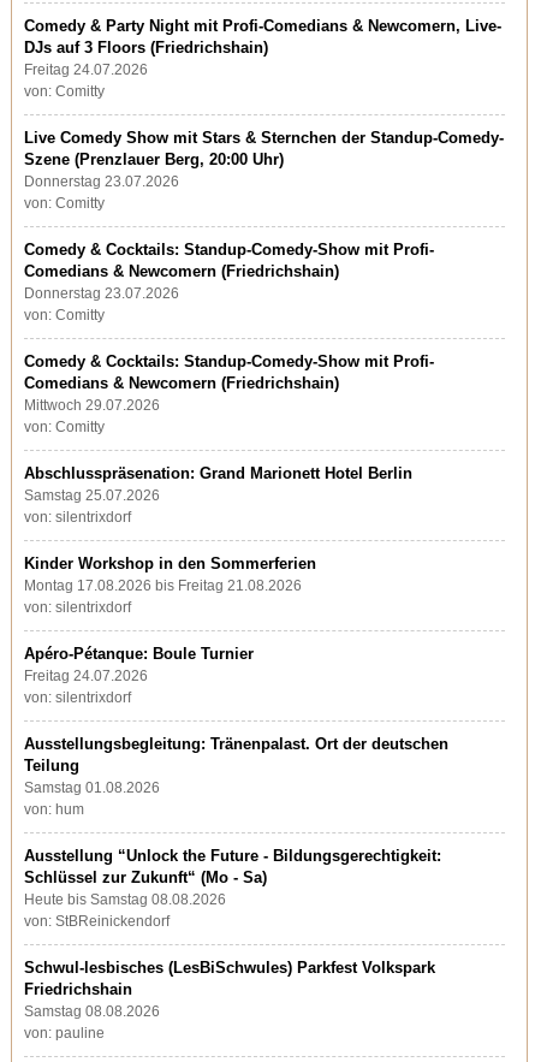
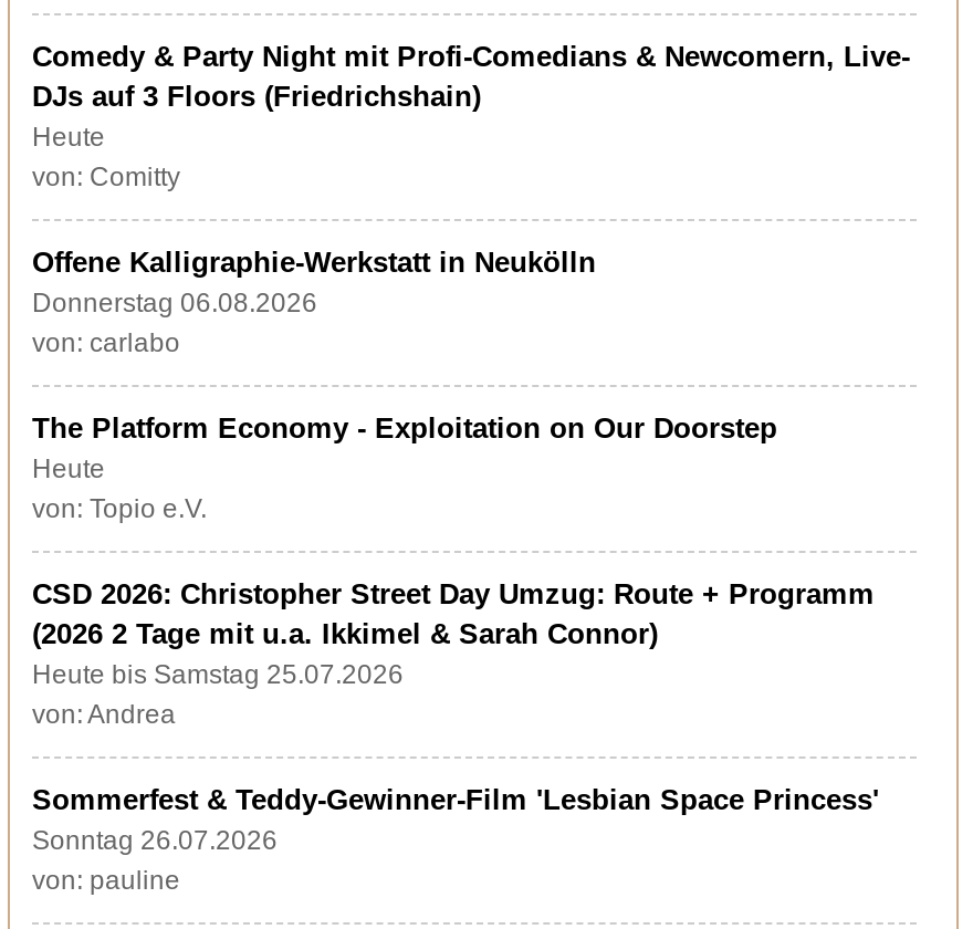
- Freitag 24.07.2026
+ Heute

- Live Comedy Show mit Stars & Sternchen der Standup-Comedy-
- Szene (Prenzlauer Berg, 20:00 Uhr)
- Donnerstag 23.07.2026
- von: Comitty
- Comedy & Cocktails: Standup-Comedy-Show mit Profi-
- Comedians & Newcomern (Friedrichshain)
- Donnerstag 23.07.2026
- von: Comitty
- Comedy & Cocktails: Standup-Comedy-Show mit Profi-
- Comedians & Newcomern (Friedrichshain)
- Mittwoch 29.07.2026
- von: Comitty
- Abschlusspräsenation: Grand Marionett Hotel Berlin
- Samstag 25.07.2026
- von: silentrixdorf
- Kinder Workshop in den Sommerferien
- Montag 17.08.2026 bis Freitag 21.08.2026
- von: silentrixdorf
- Apéro-Pétanque: Boule Turnier
- Freitag 24.07.2026
- von: silentrixdorf
- Ausstellungsbegleitung: Tränenpalast. Ort der deutschen
- Teilung
- Samstag 01.08.2026
- von: hum
- Ausstellung “Unlock the Future - Bildungsgerechtigkeit:
- Schlüssel zur Zukunft“ (Mo - Sa)
- Heute bis Samstag 08.08.2026
- von: StBReinickendorf
- Schwul-lesbisches (LesBiSchwules) Parkfest Volkspark
- Friedrichshain
- Samstag 08.08.2026
+ Offene Kalligraphie-Werkstatt in Neukölln
+ Donnerstag 06.08.2026
+ von: carlabo
+ The Platform Economy - Exploitation on Our Doorstep
+ Heute
+ von: Topio e.V.
+ CSD 2026: Christopher Street Day Umzug: Route + Programm
+ (2026 2 Tage mit u.a. Ikkimel & Sarah Connor)
+ Heute bis Samstag 25.07.2026
+ von: Andrea
+ Sommerfest & Teddy-Gewinner-Film 'Lesbian Space Princess'
+ Sonntag 26.07.2026
